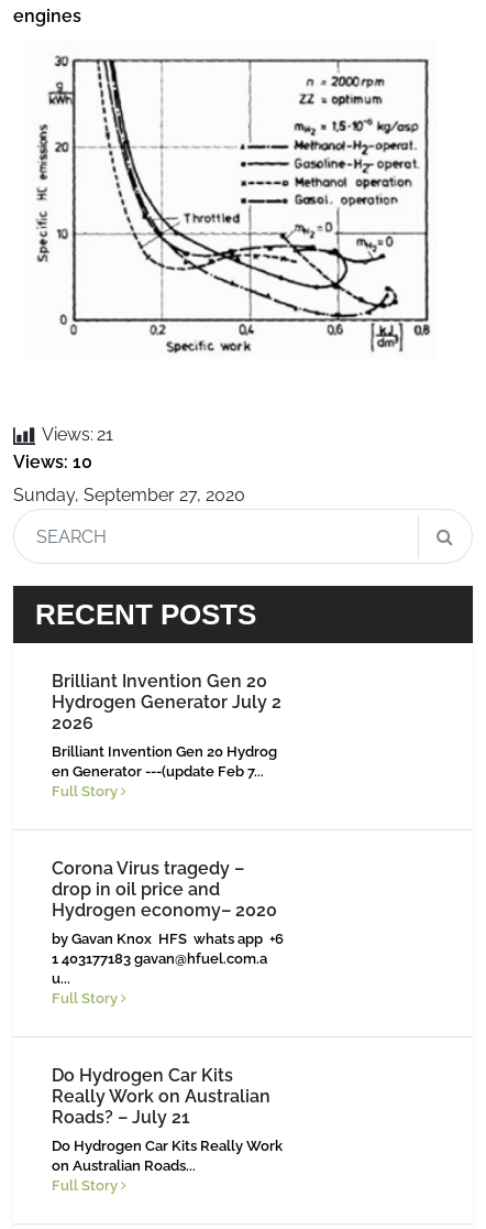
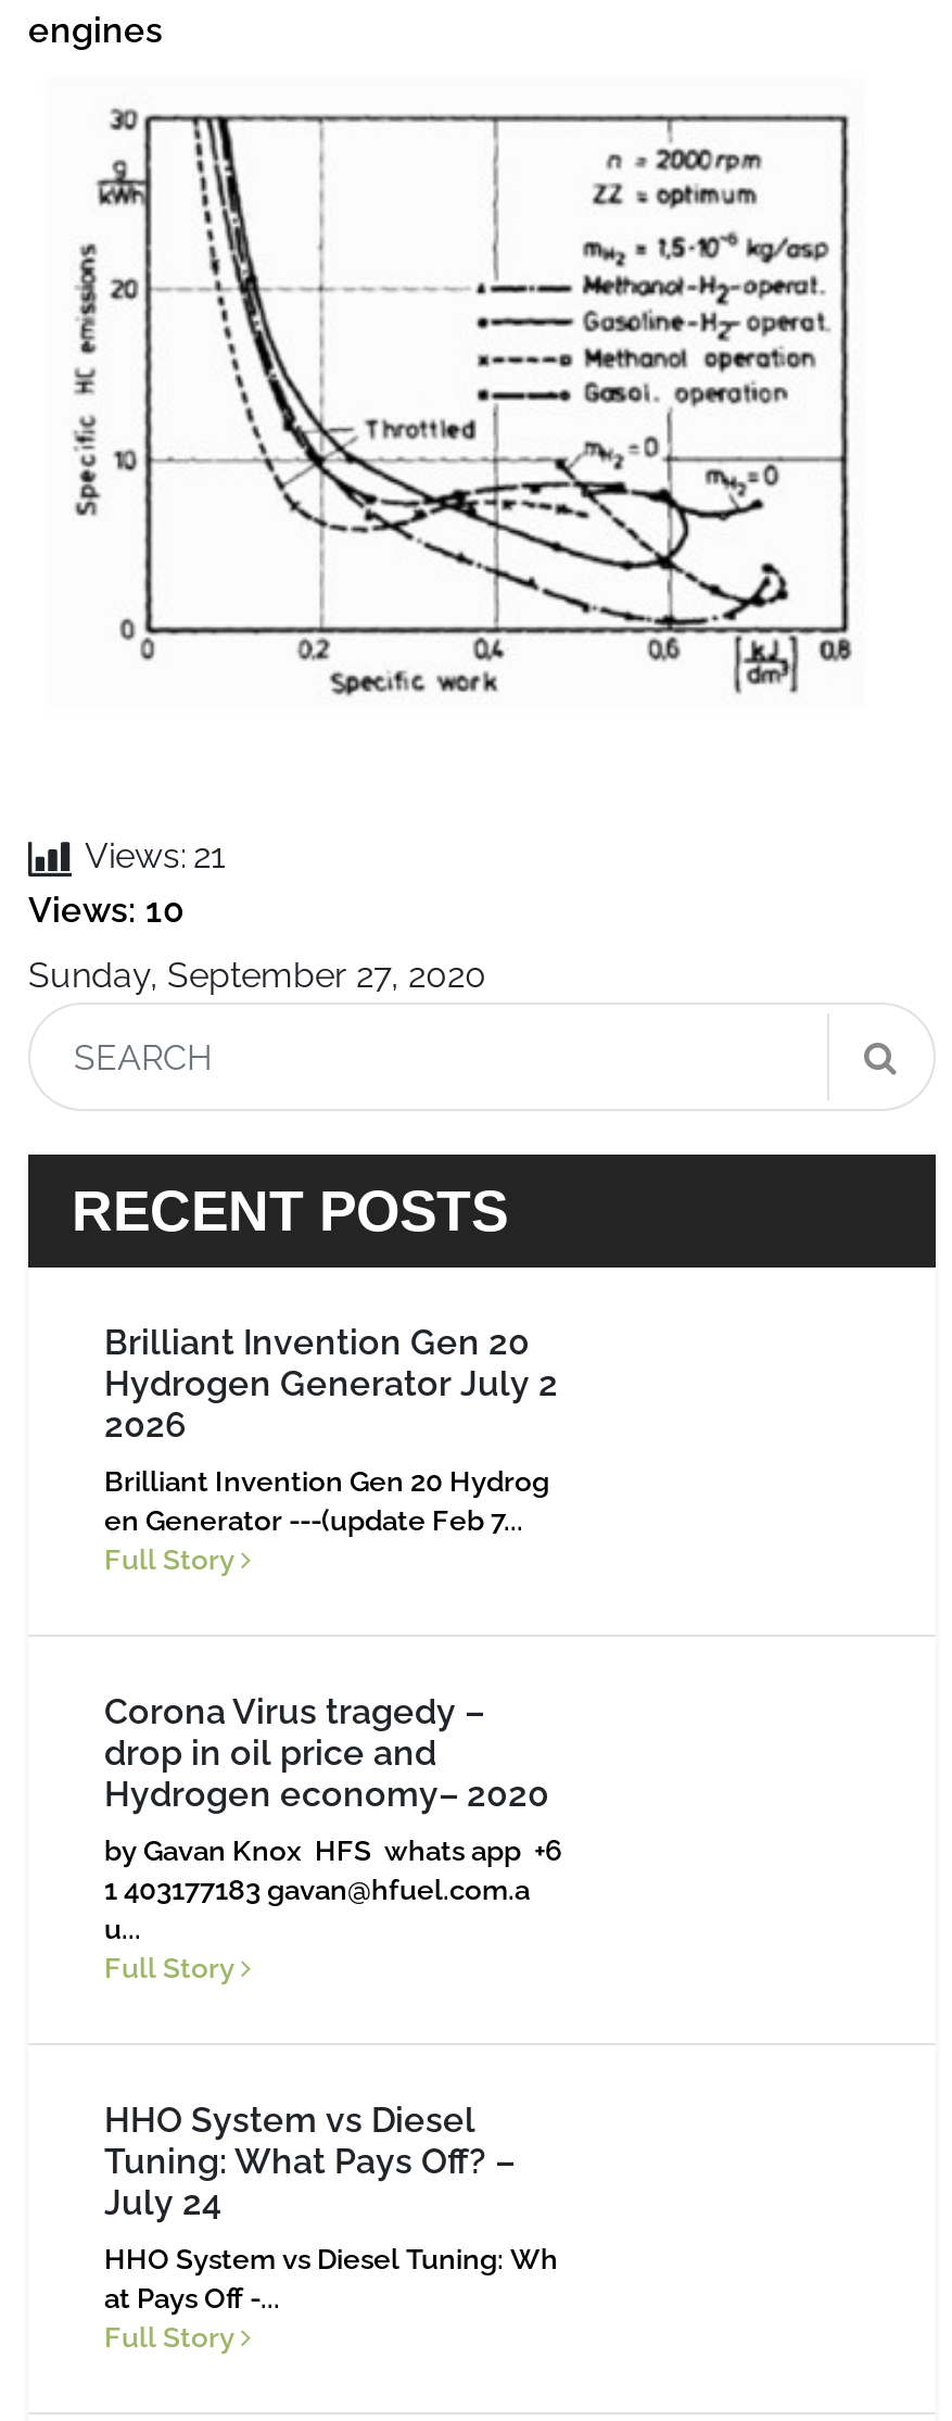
- Do Hydrogen Car Kits
- Really Work on Australian
- Roads? – July 21
+ HHO System vs Diesel
+ Tuning: What Pays Off? –
+ July 24

- Do Hydrogen Car Kits Really Work
- on Australian Roads...
+ HHO System vs Diesel Tuning: Wh
+ at Pays Off -...
